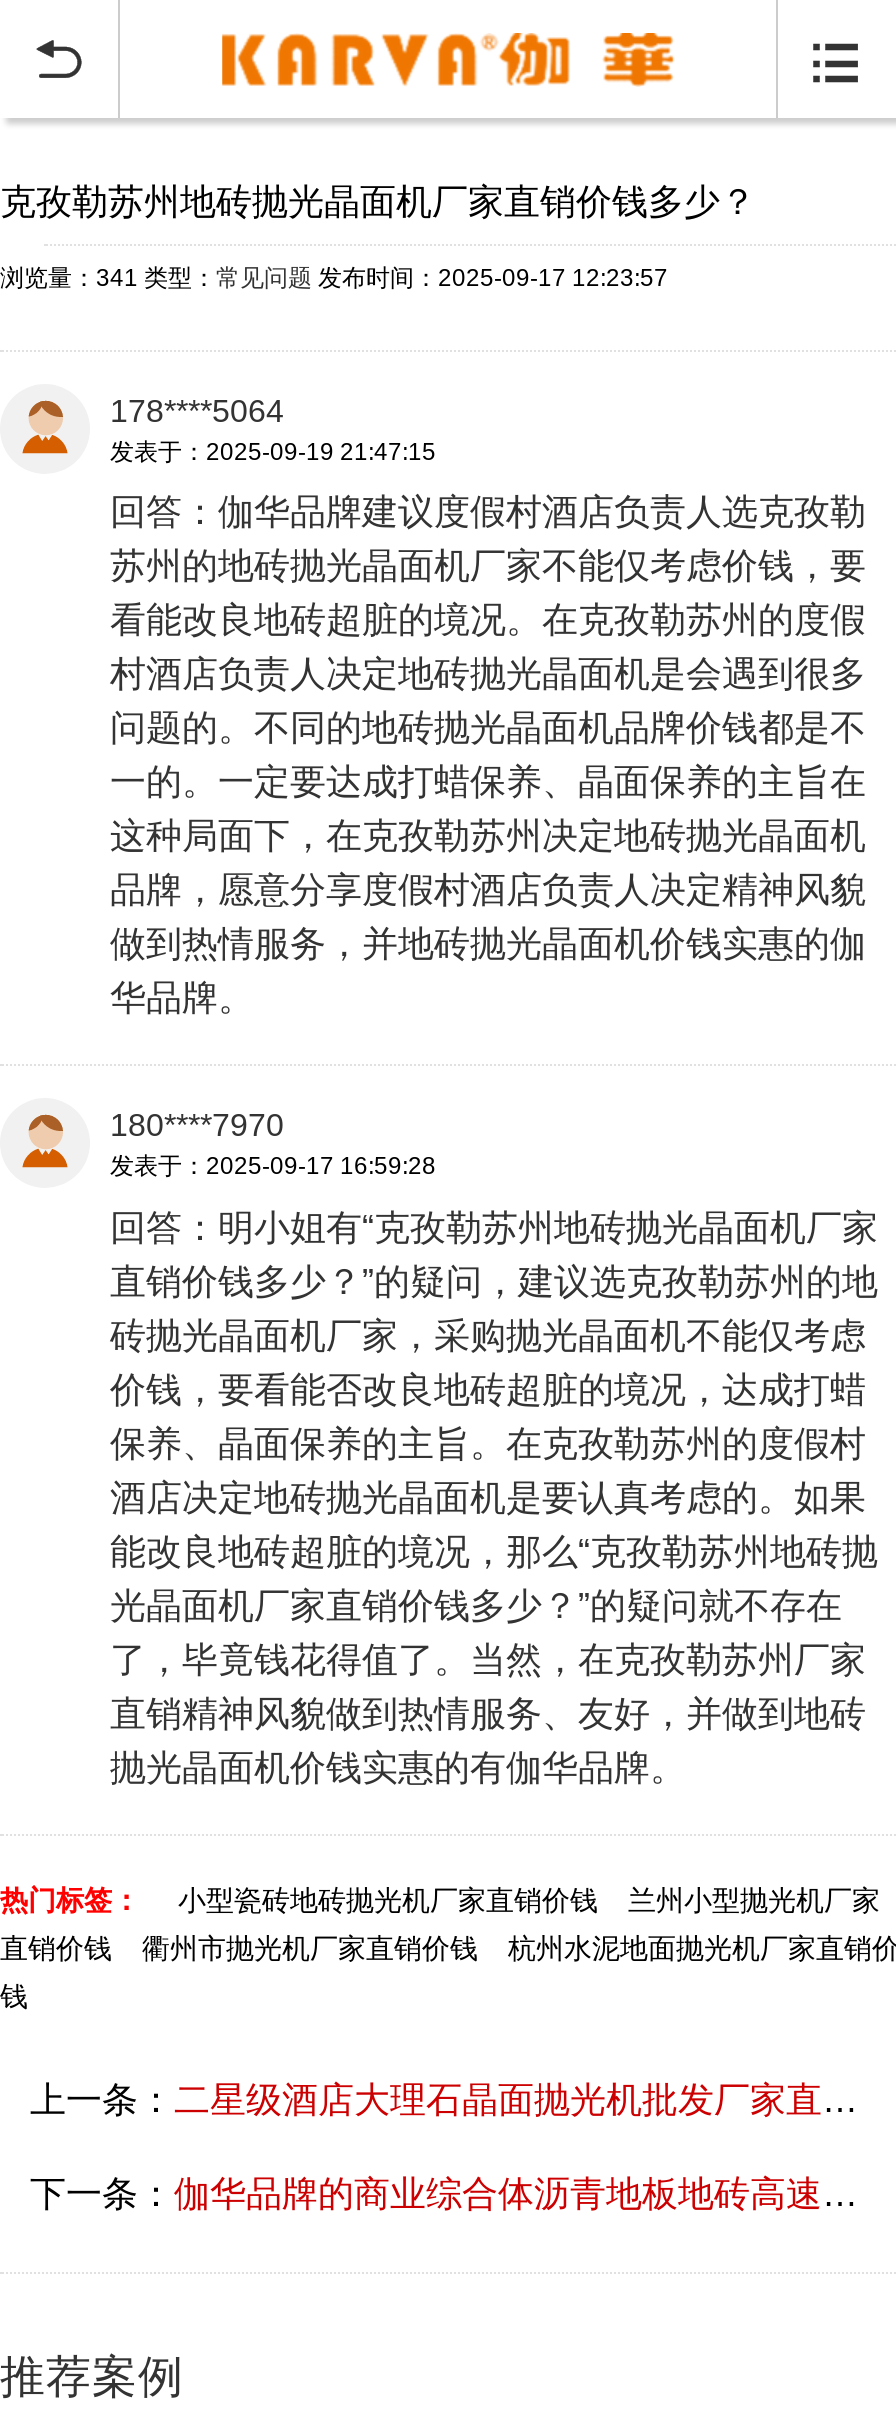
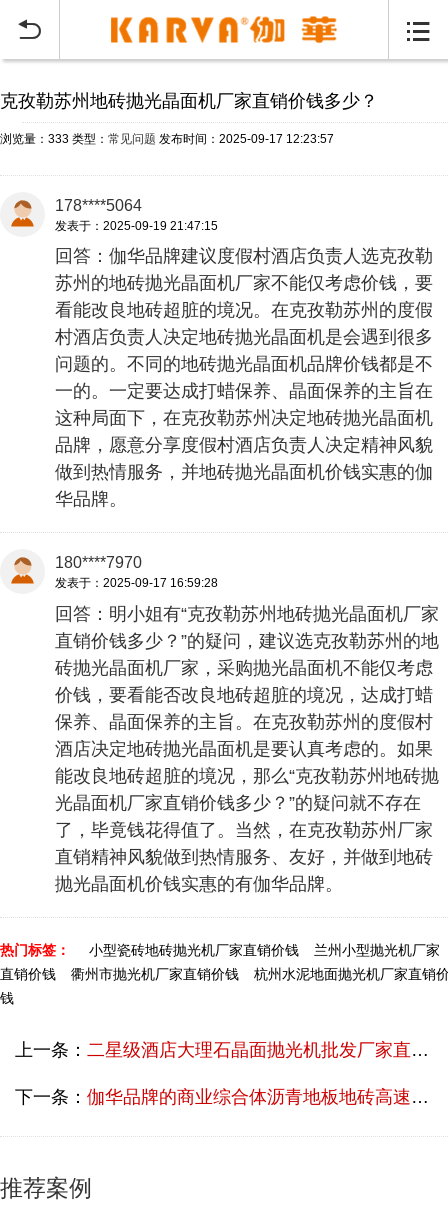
- 浏览量：341类型：常见问题 发布时间：2025-09-17 12:23:57
+ 浏览量：333类型：常见问题 发布时间：2025-09-17 12:23:57
